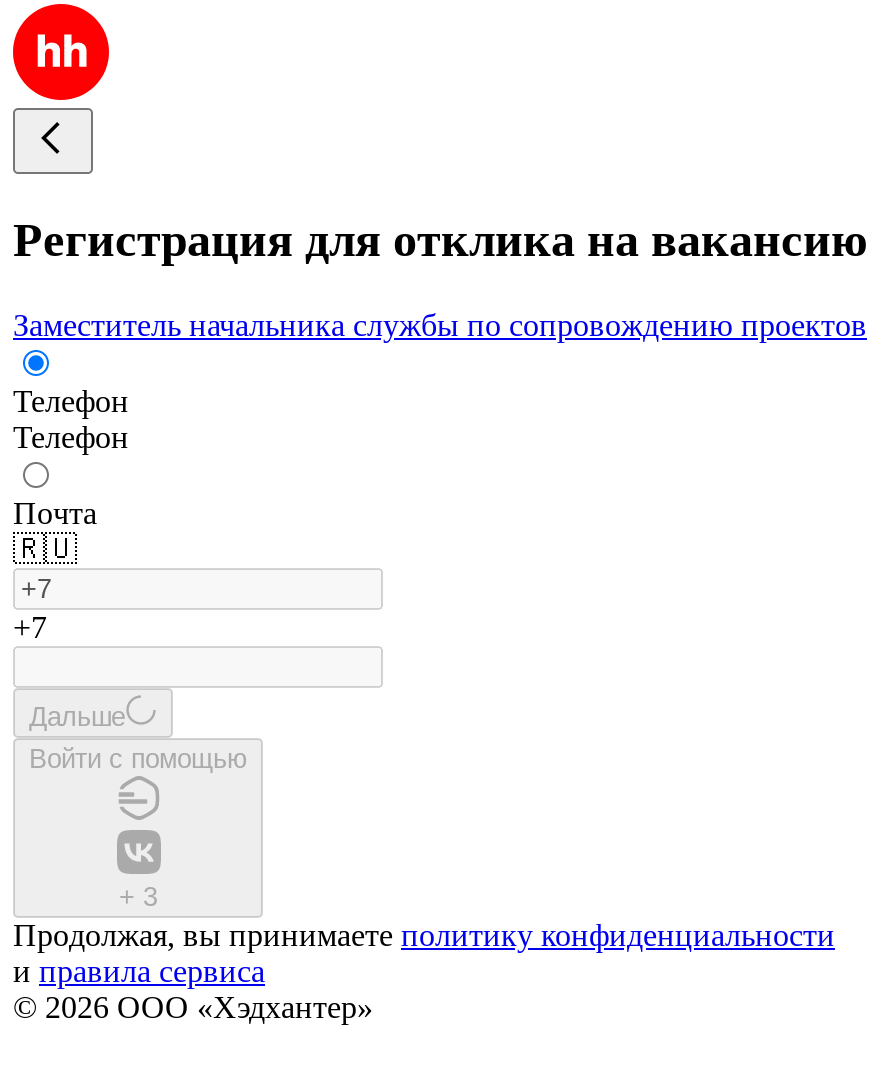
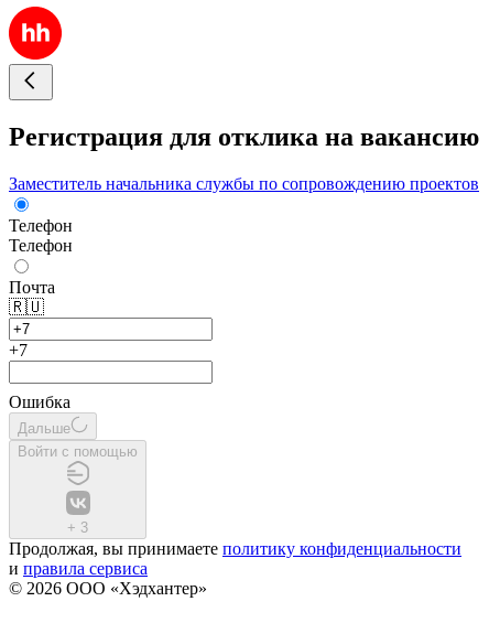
+ Ошибка
